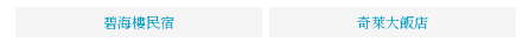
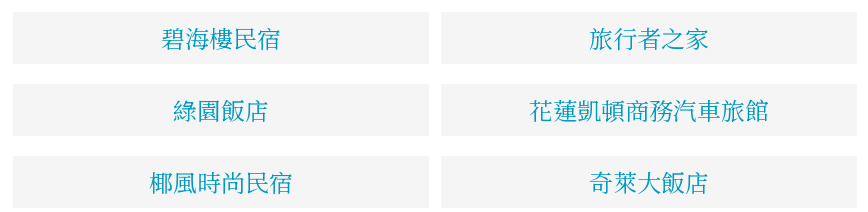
+ 旅行者之家
+ 綠園飯店
+ 花蓮凱頓商務汽車旅館
+ 椰風時尚民宿
